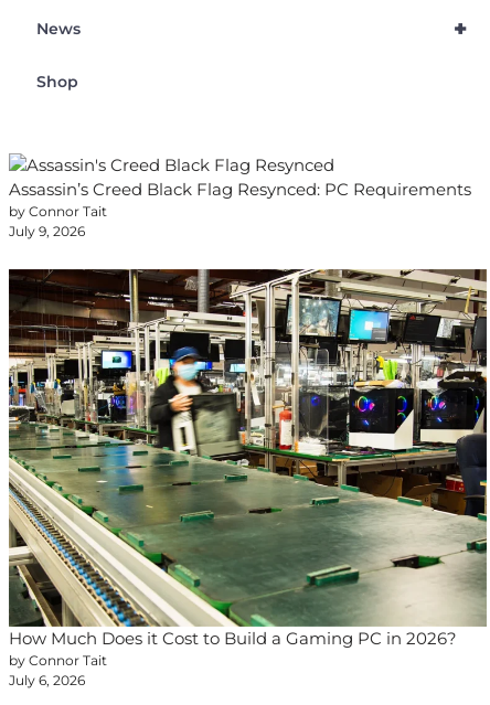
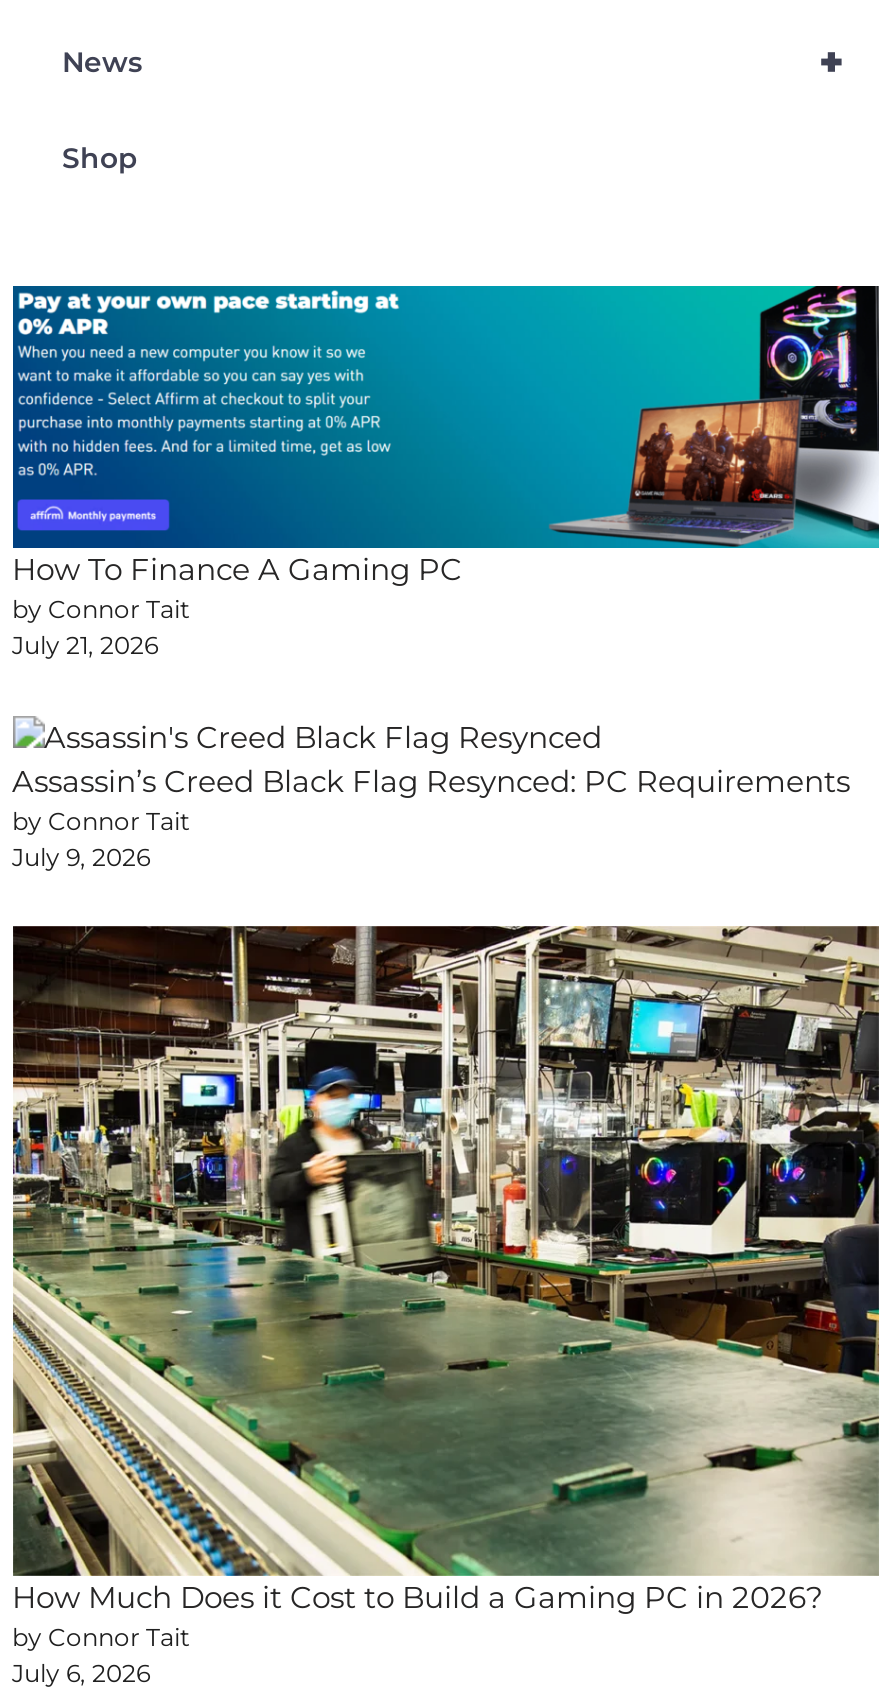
+ [image]
+ How To Finance A Gaming PC
+ by Connor Tait
+ July 21, 2026
